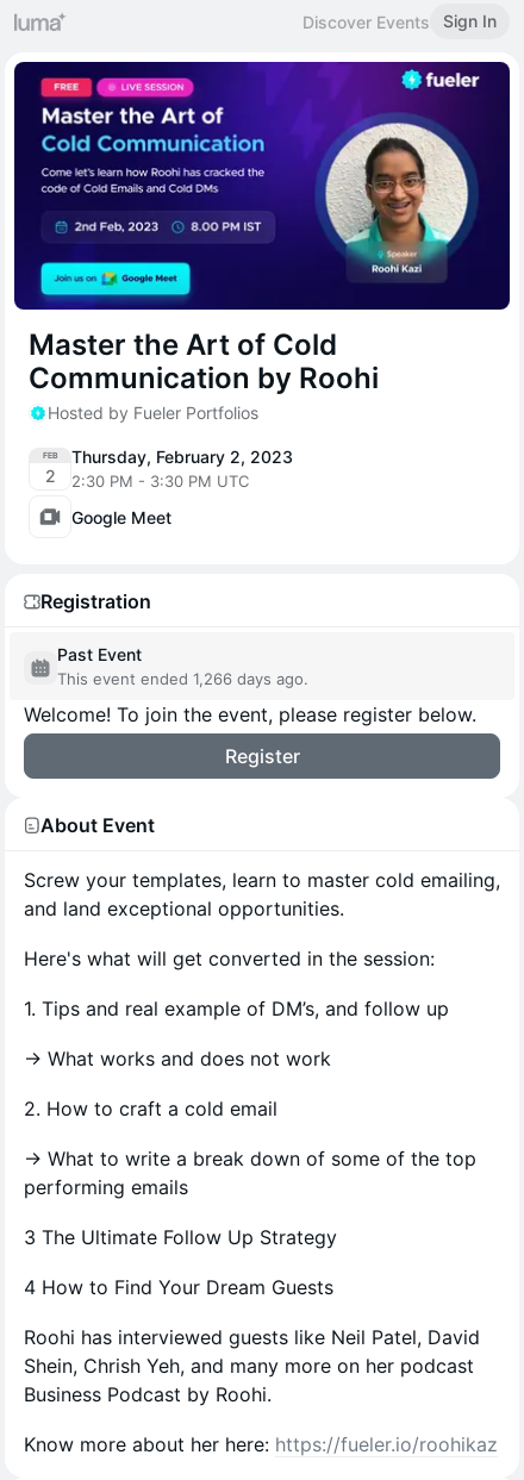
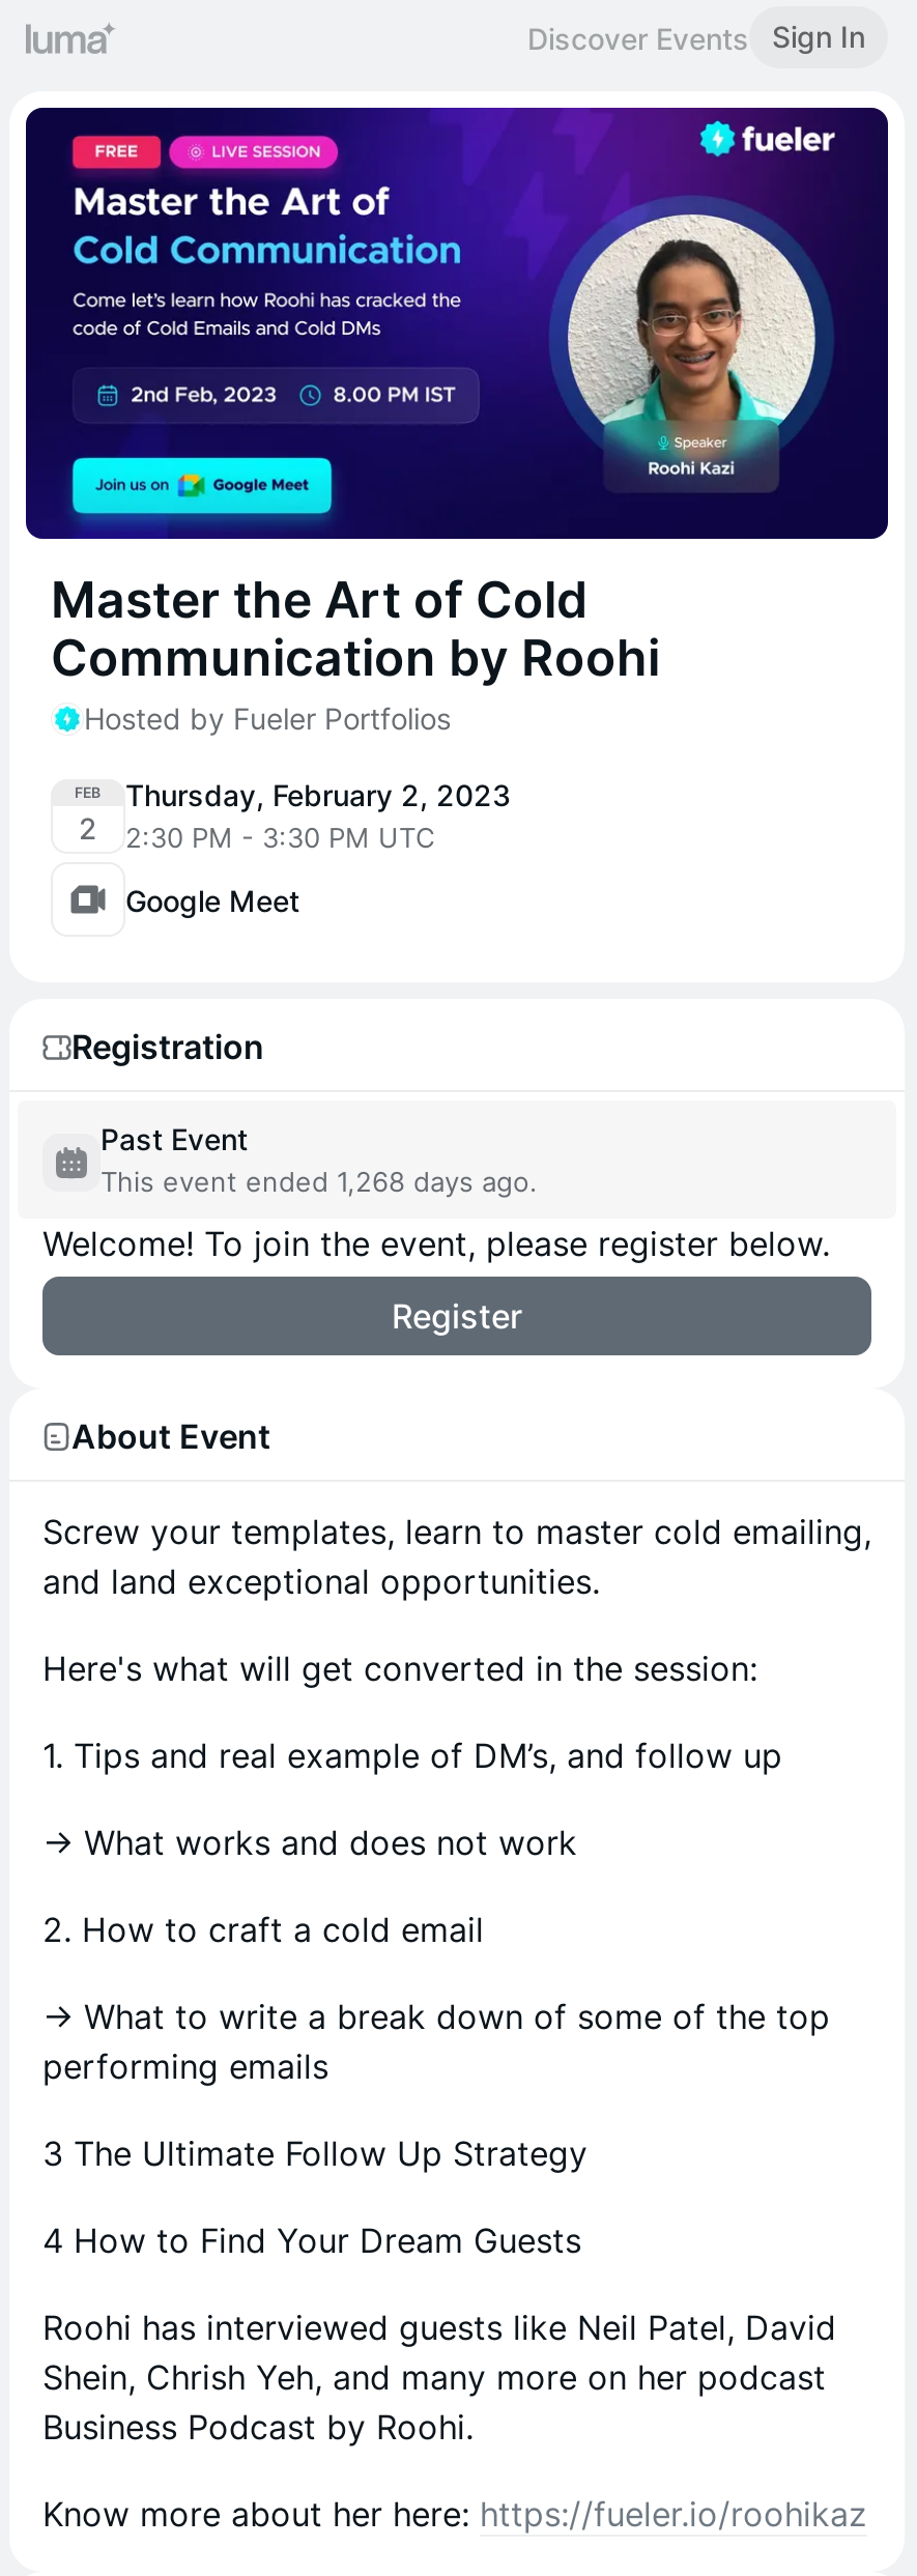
- This event ended 1,266 days ago.
+ This event ended 1,268 days ago.
